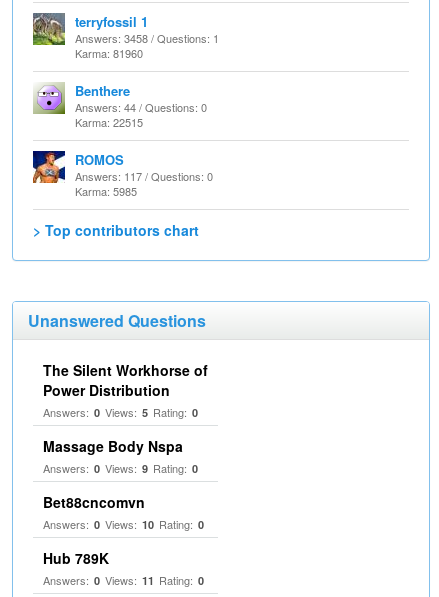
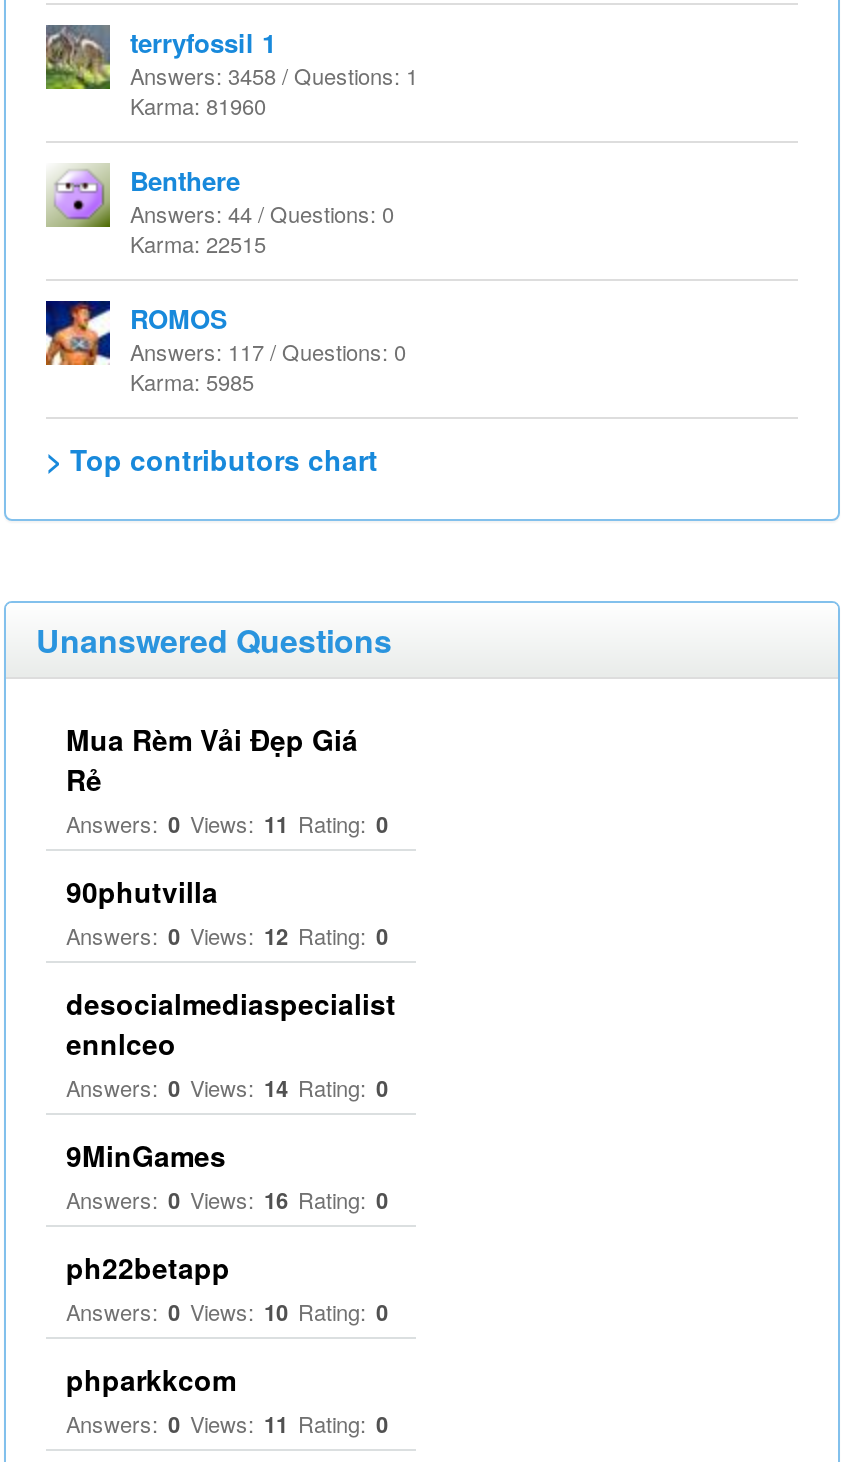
- The Silent Workhorse of
- Power Distribution
- Answers: 0 Views: 5 Rating: 0
- Massage Body Nspa
- Answers: 0 Views: 9 Rating: 0
- Bet88cncomvn
+ Mua Rèm Vải Đẹp Giá
+ Rẻ
+ Answers: 0 Views: 11 Rating: 0
+ 90phutvilla
+ Answers: 0 Views: 12 Rating: 0
+ desocialmediaspecialist
+ ennlceo
+ Answers: 0 Views: 14 Rating: 0
+ 9MinGames
+ Answers: 0 Views: 16 Rating: 0
+ ph22betapp

- Hub 789K
+ phparkkcom
